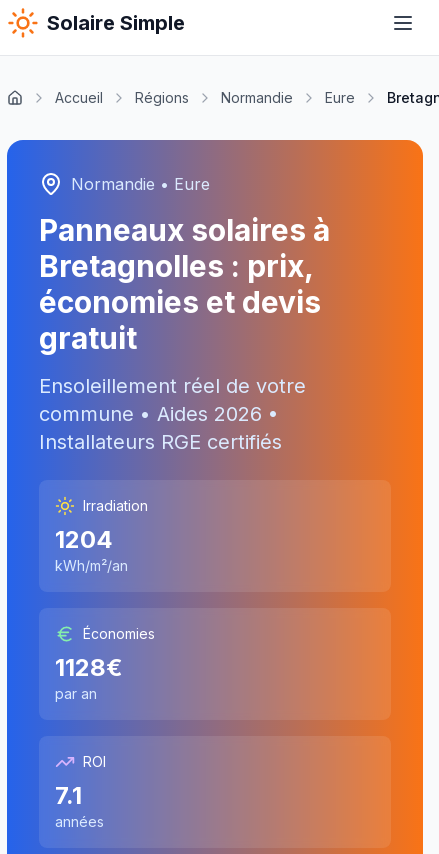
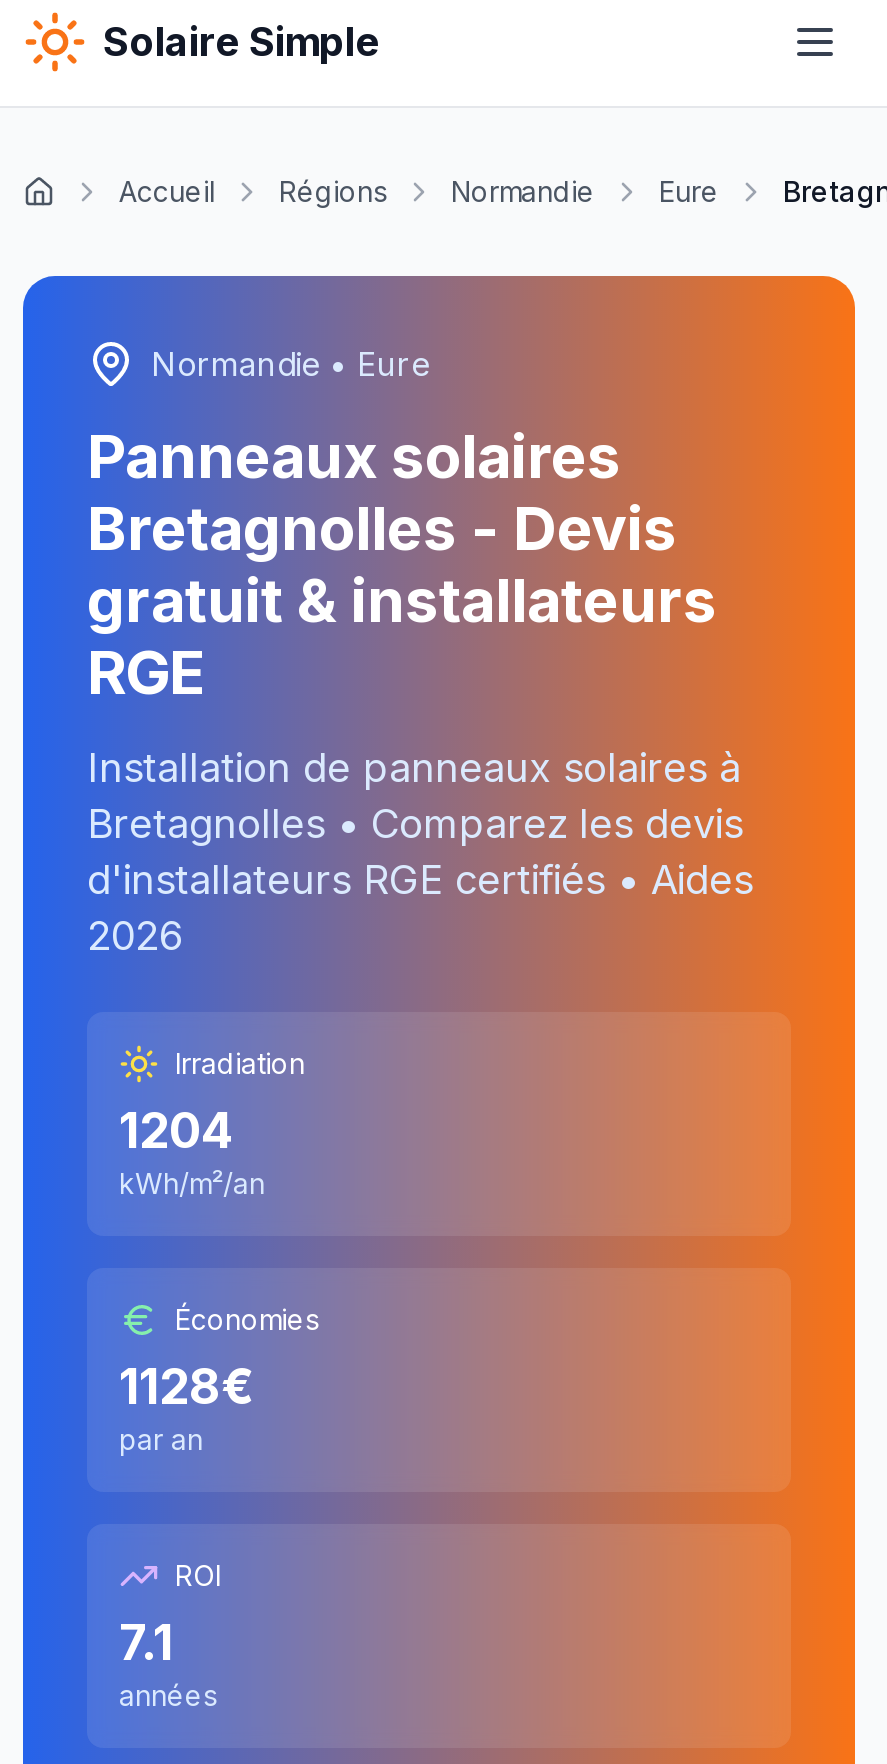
- Panneaux solaires à
- Bretagnolles: prix,
- économies et devis
- gratuit
+ Panneaux solaires
+ Bretagnolles - Devis
+ gratuit & installateurs
+ RGE

- Ensoleillement réel de votre
- commune • Aides 2026 •
- Installateurs RGE certifiés
+ Installation de panneaux solaires à
+ Bretagnolles • Comparez les devis
+ d'installateurs RGE certifiés • Aides
+ 2026
